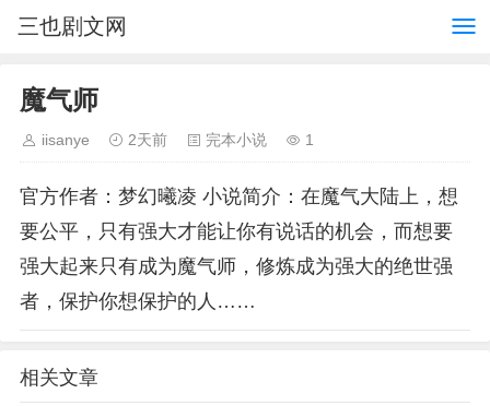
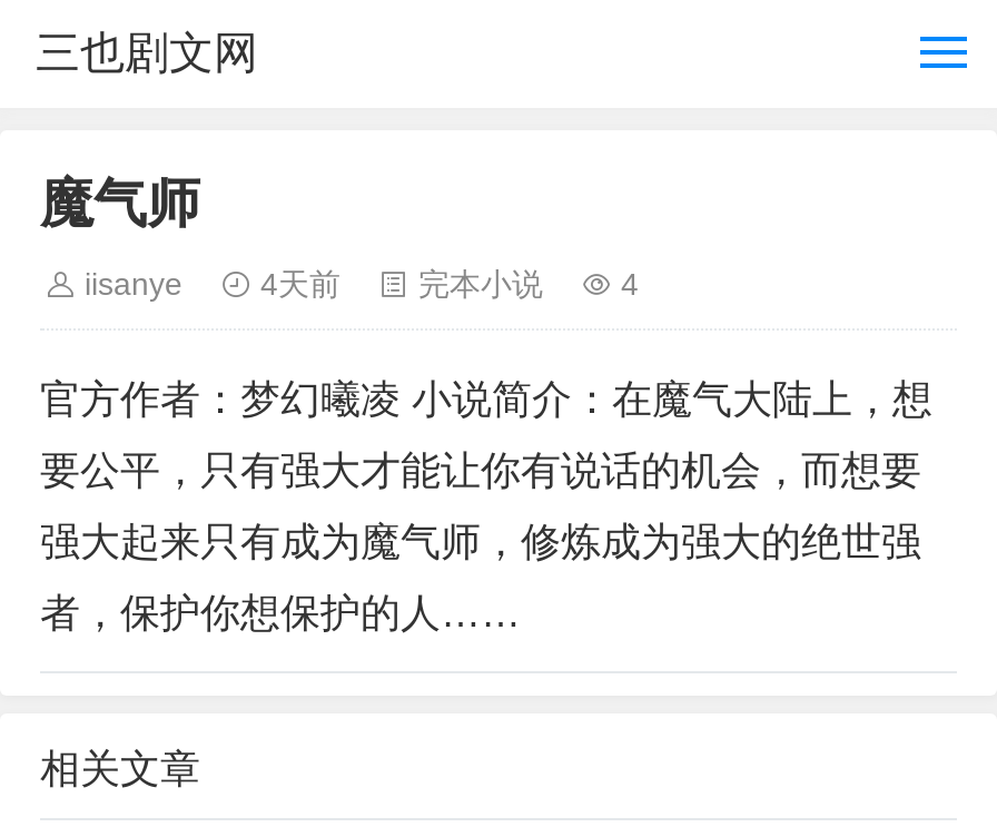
- 2天前
+ 4天前

- 1
+ 4
